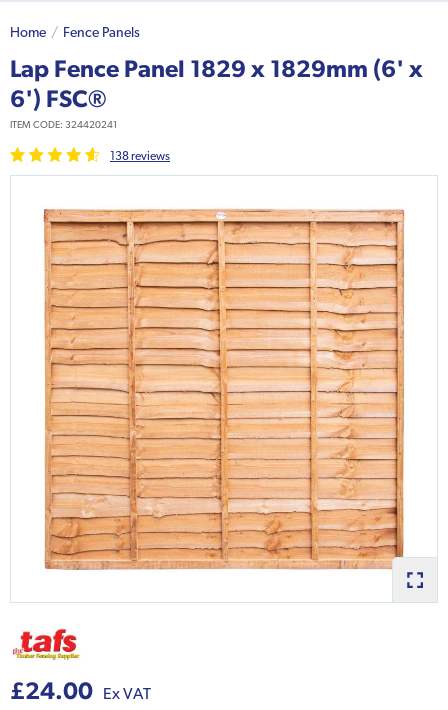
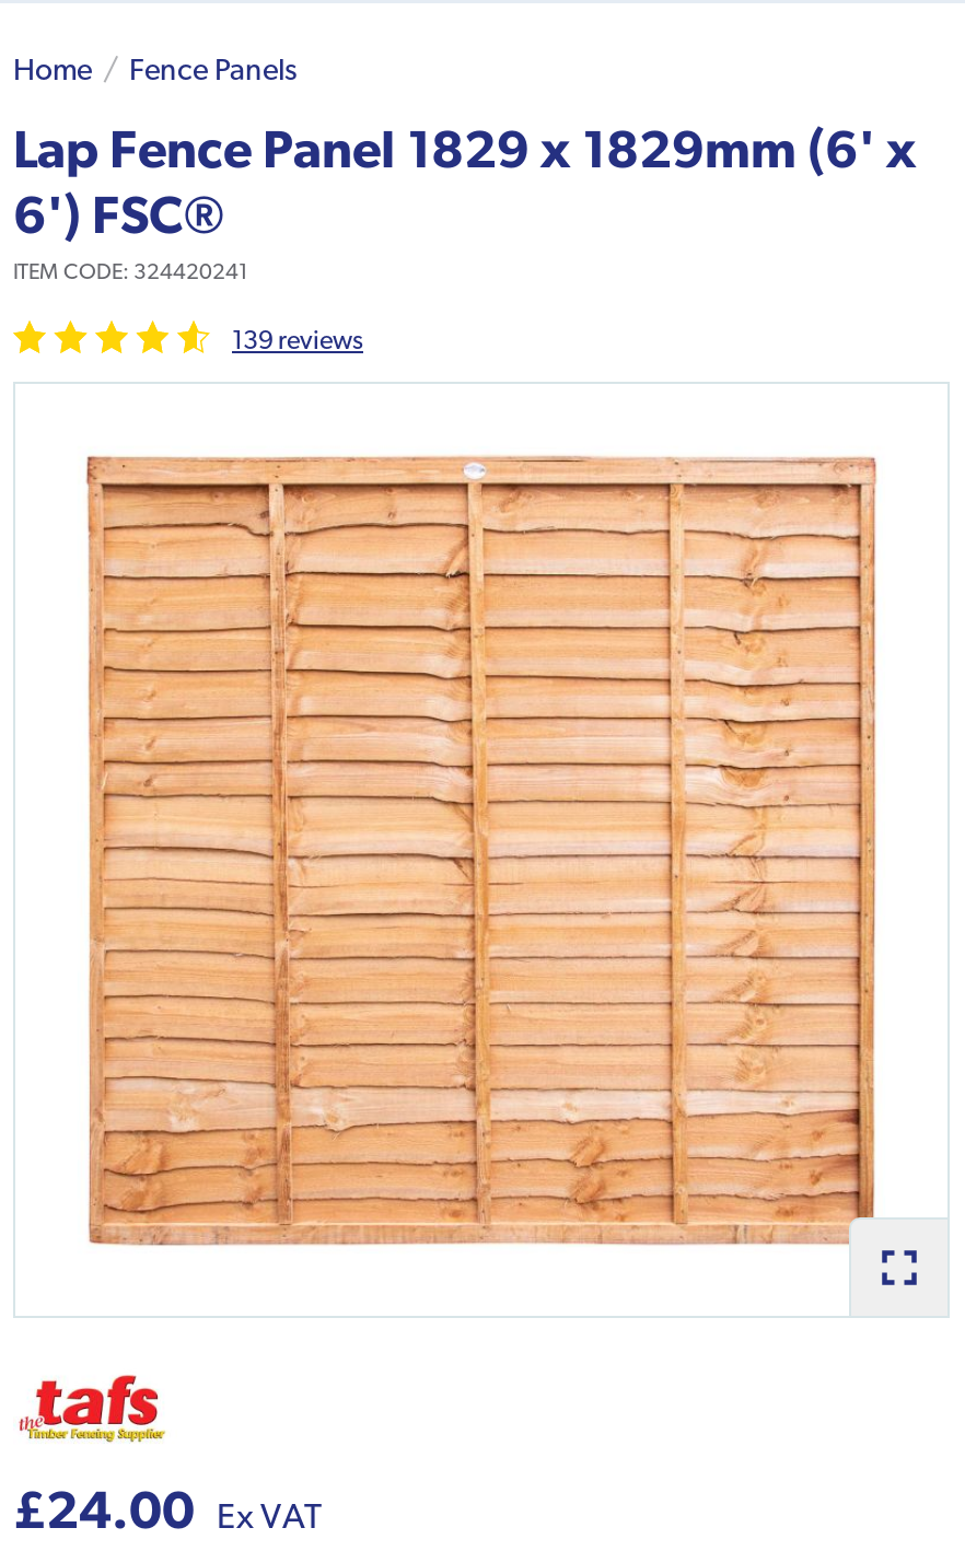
- 138 reviews
+ 139 reviews
